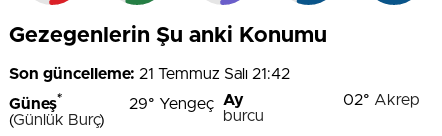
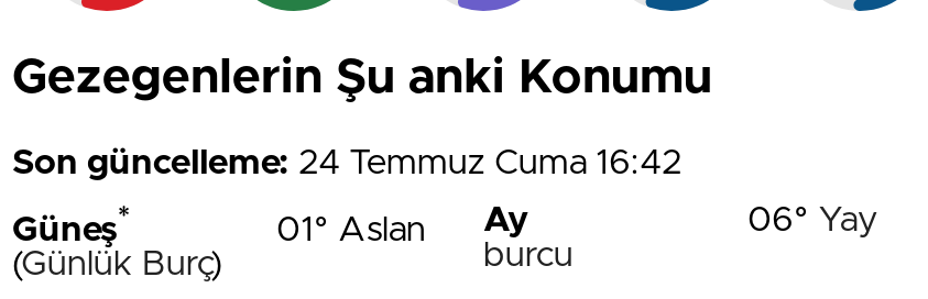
- Son güncelleme: 21 Temmuz Salı 21:42
+ Son güncelleme: 24 Temmuz Cuma 16:42

- 29° Yengeç Ay
+ 01° Aslan Ay

- 02° Akrep
+ 06° Yay
